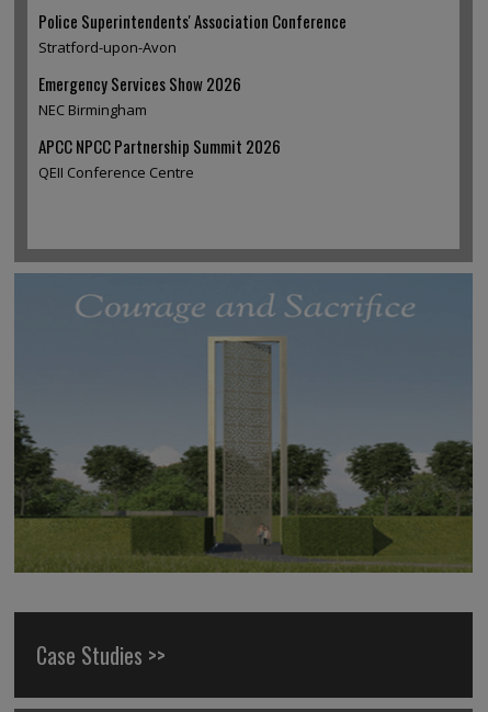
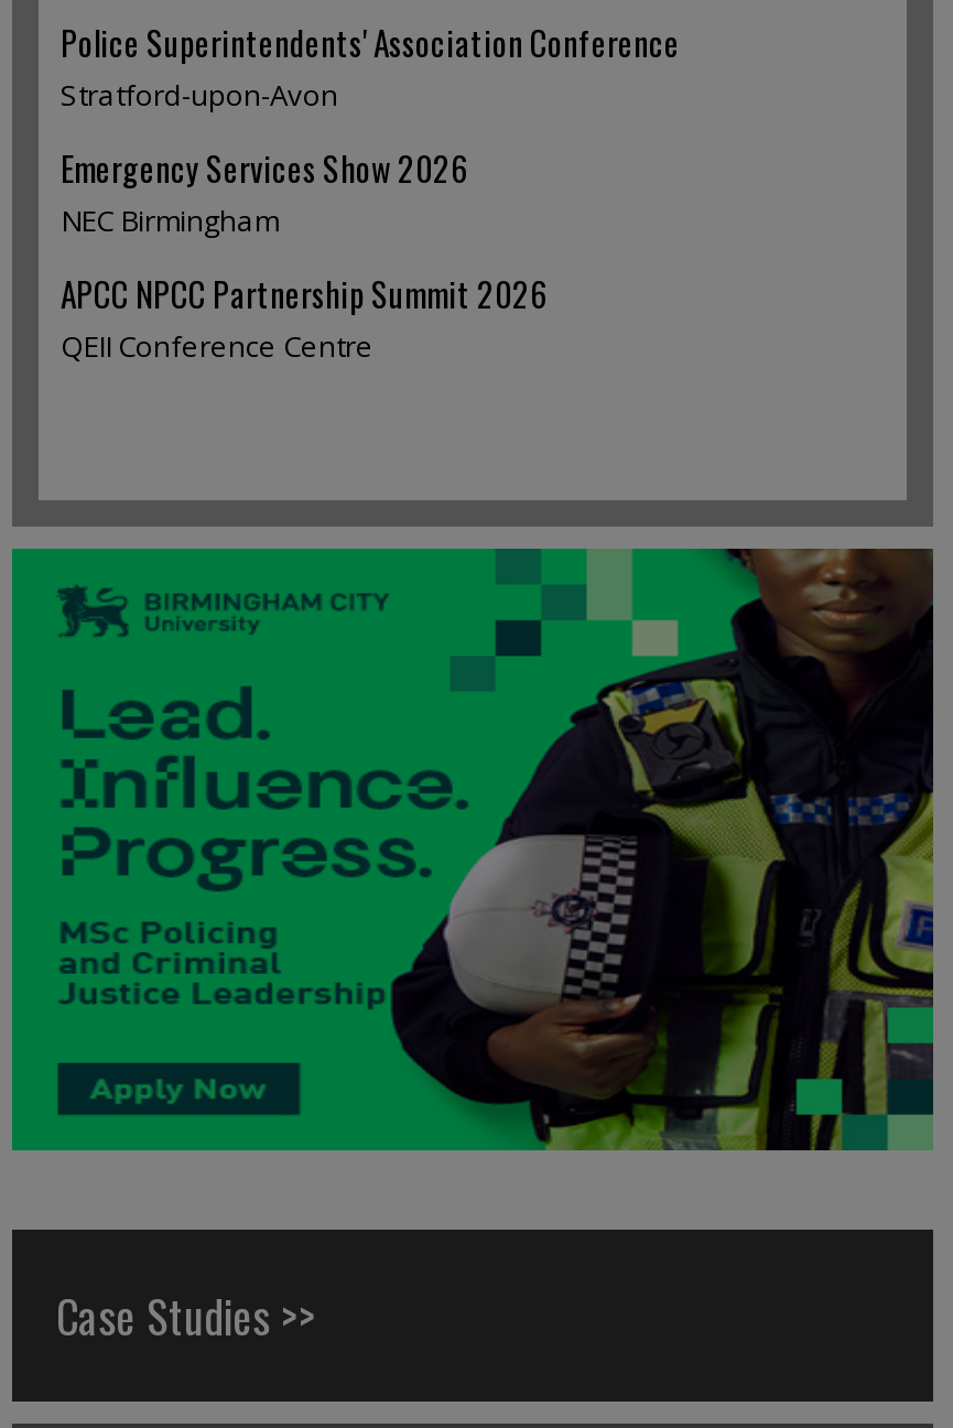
- [image]
+ [image]
